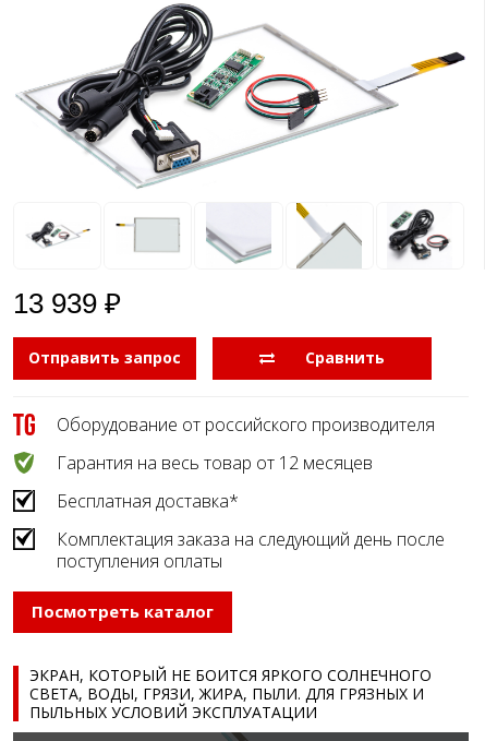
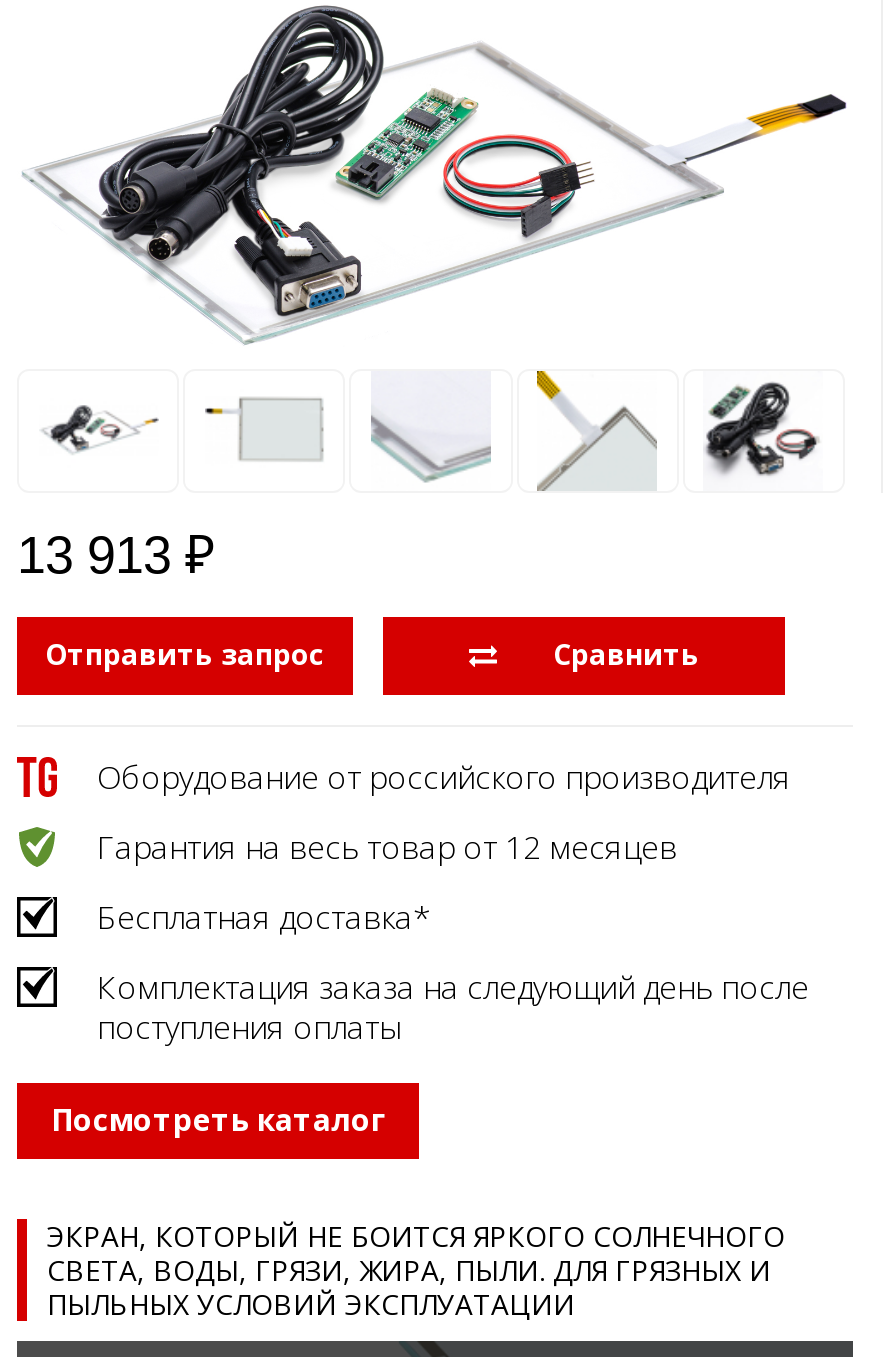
- 13 939 ₽
+ 13 913 ₽
